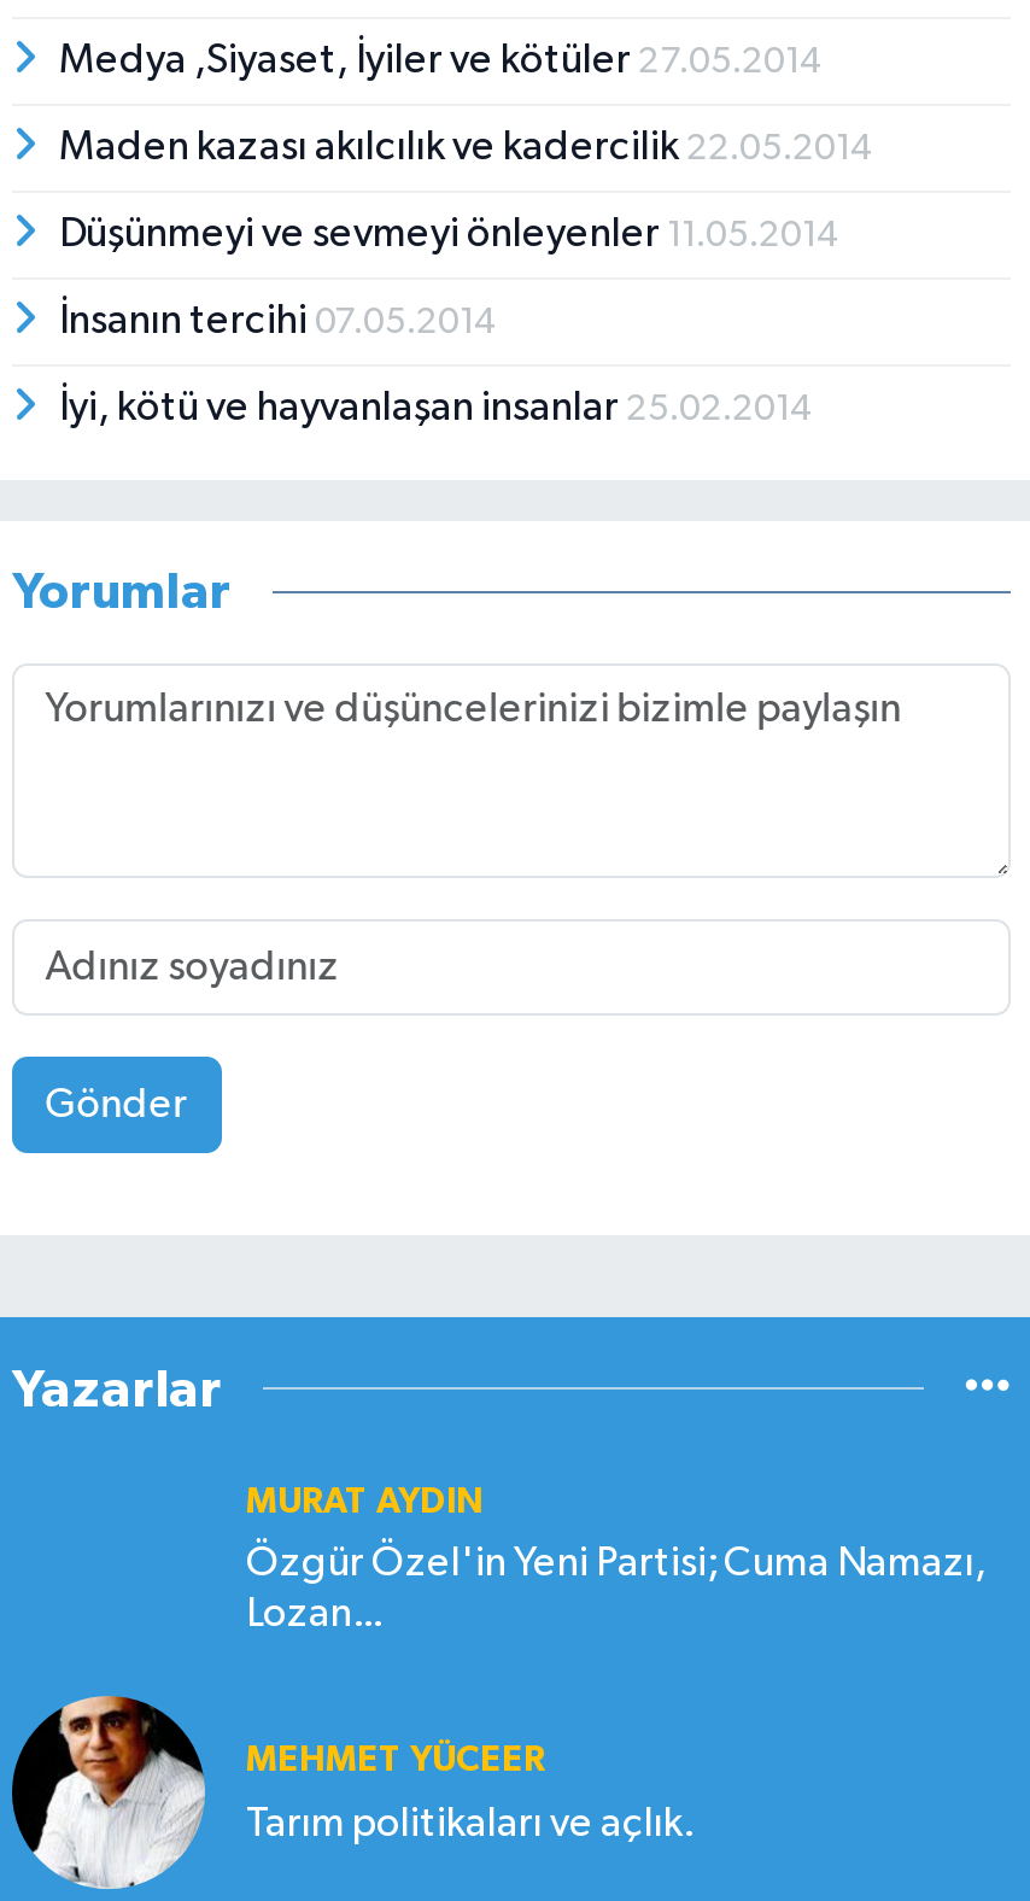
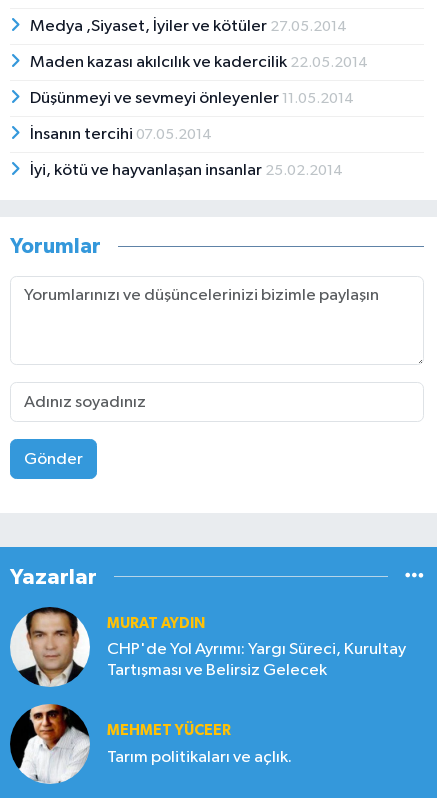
+ [image]

- Özgür Özel'in Yeni Partisi; Cuma Namazı,
- Lozan...
+ CHP'de Yol Ayrımı: Yargı Süreci, Kurultay
+ Tartışması ve Belirsiz Gelecek
